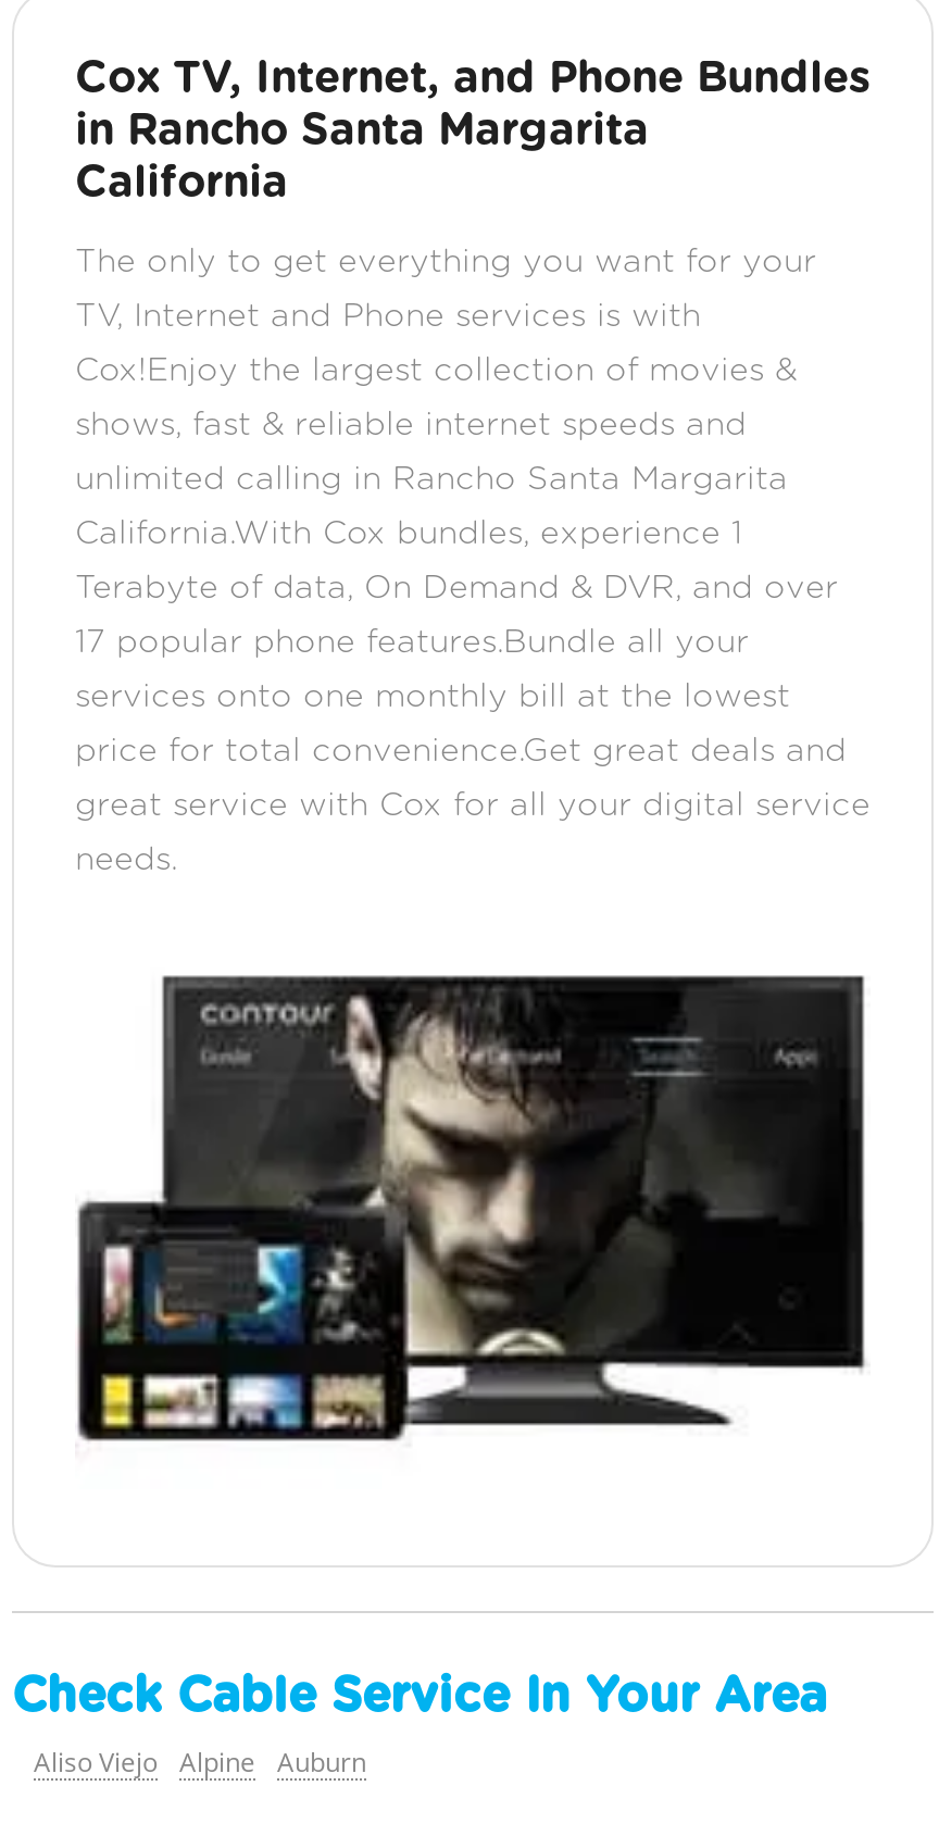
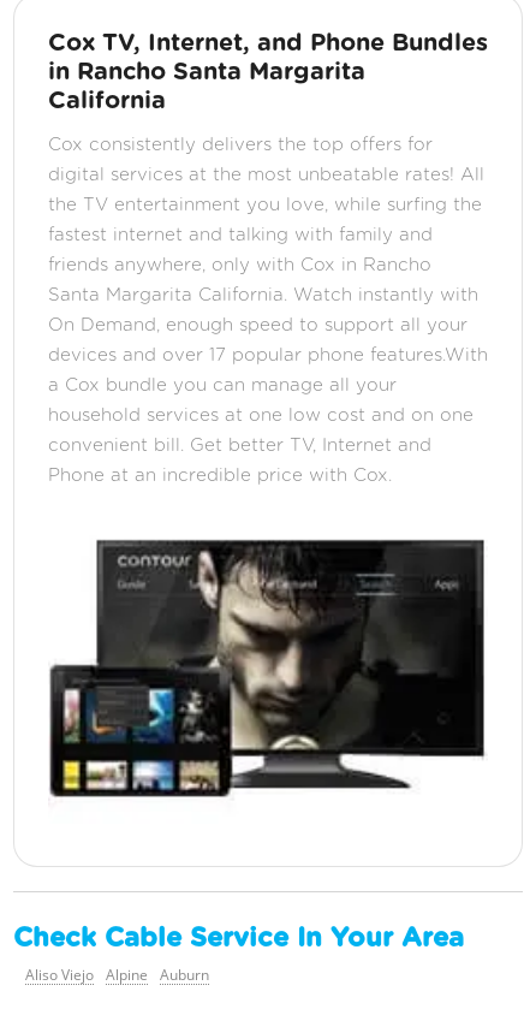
- The only to get everything you want for your
+ Cox consistently delivers the top offers for

- TV, Internet and Phone services is with
+ digital services at the most unbeatable rates! All

- Cox!Enjoy the largest collection of movies &
+ the TV entertainment you love, while surfing the

- shows, fast & reliable internet speeds and
+ fastest internet and talking with family and

- unlimited calling in Rancho Santa Margarita
+ friends anywhere, only with Cox in Rancho

- California.With Cox bundles, experience 1
+ Santa Margarita California. Watch instantly with

- Terabyte of data, On Demand & DVR, and over
+ On Demand, enough speed to support all your

- 17 popular phone features.Bundle all your
+ devices and over 17 popular phone features.With

- services onto one monthly bill at the lowest
+ a Cox bundle you can manage all your

- price for total convenience.Get great deals and
+ household services at one low cost and on one

- great service with Cox for all your digital service
+ convenient bill. Get better TV, Internet and

- needs.
+ Phone at an incredible price with Cox.
